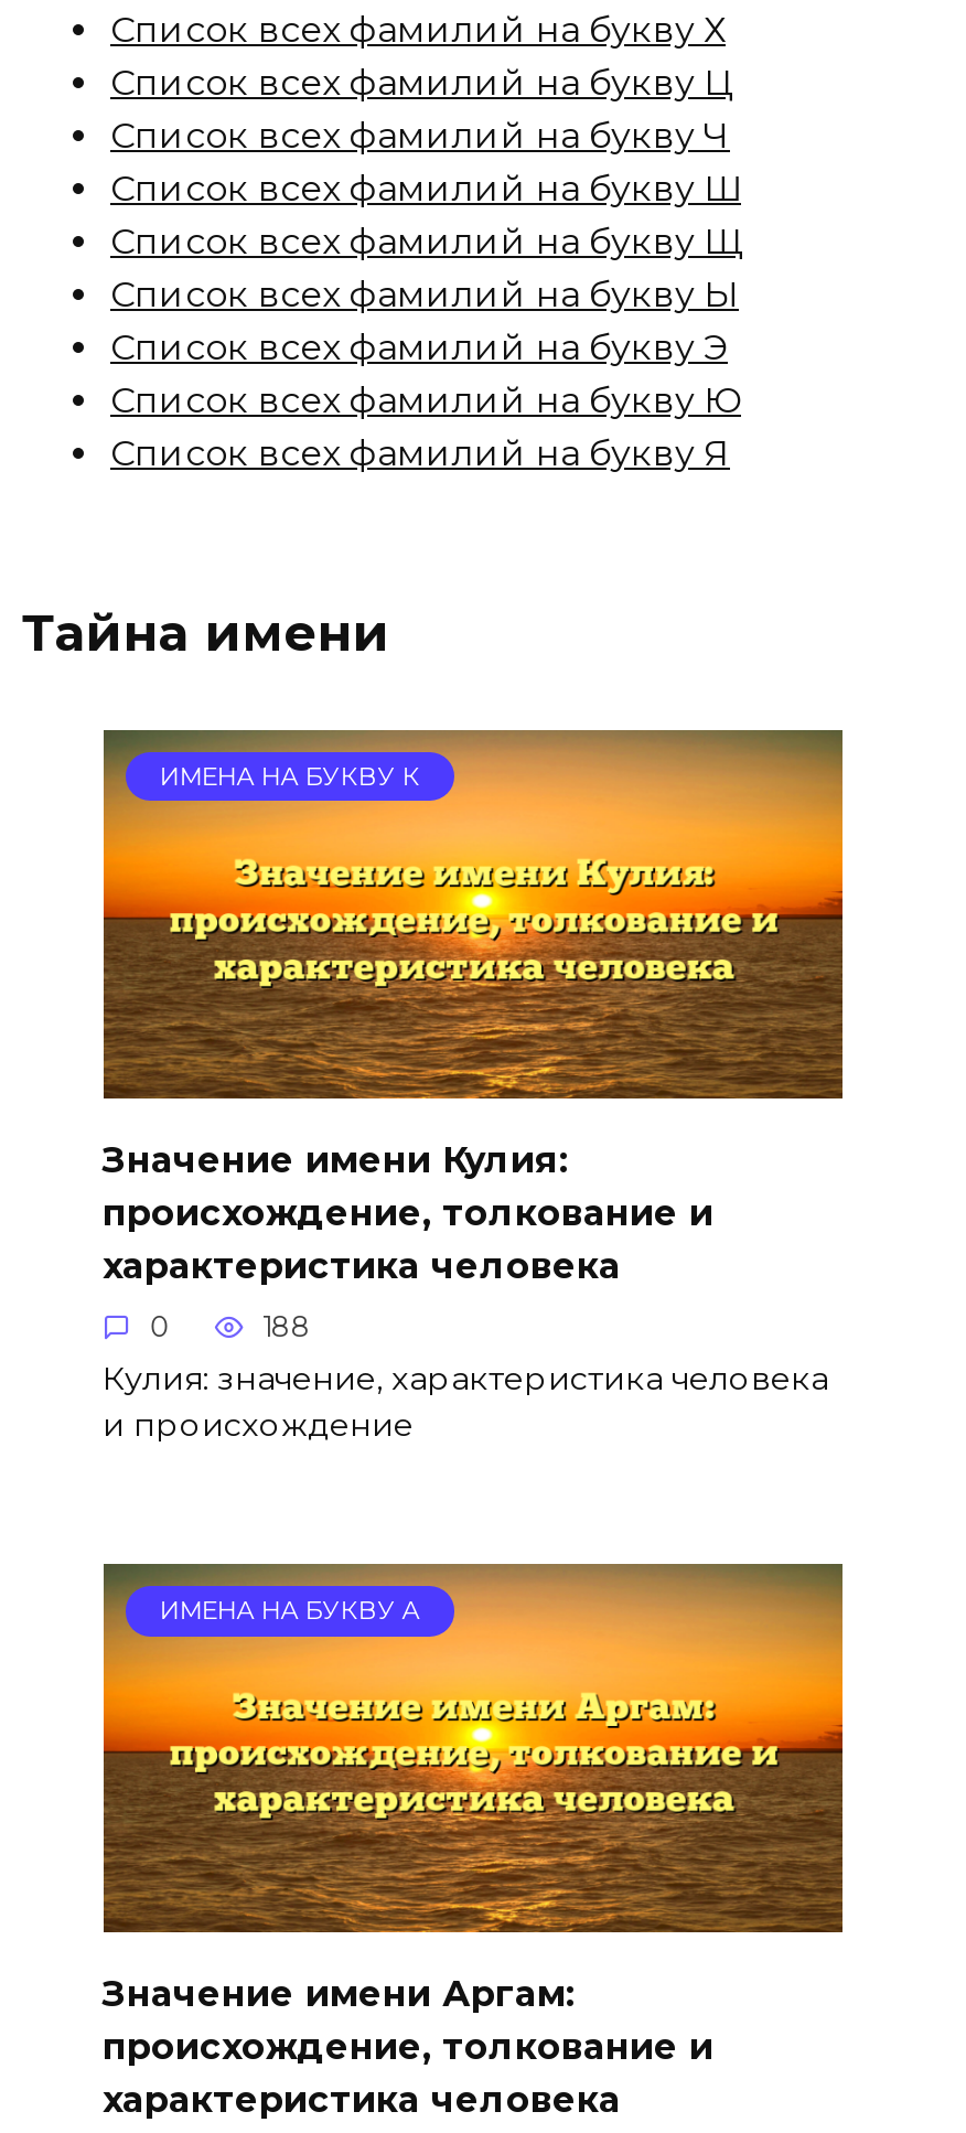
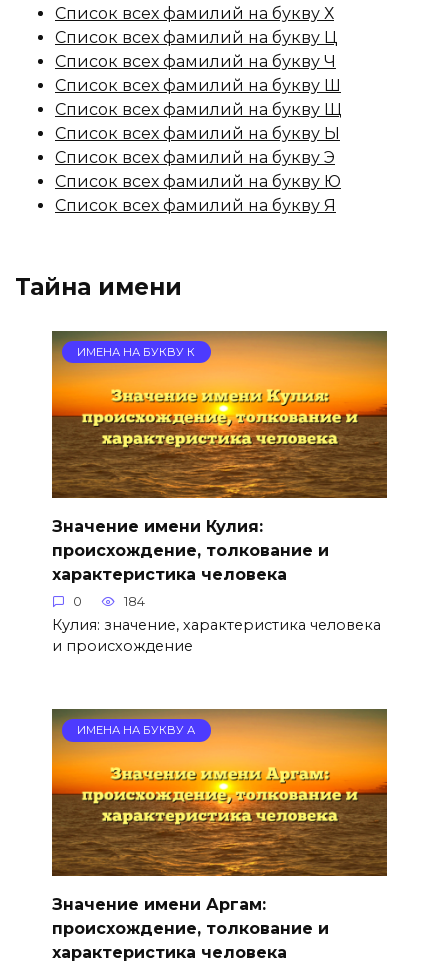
- 188
+ 184
